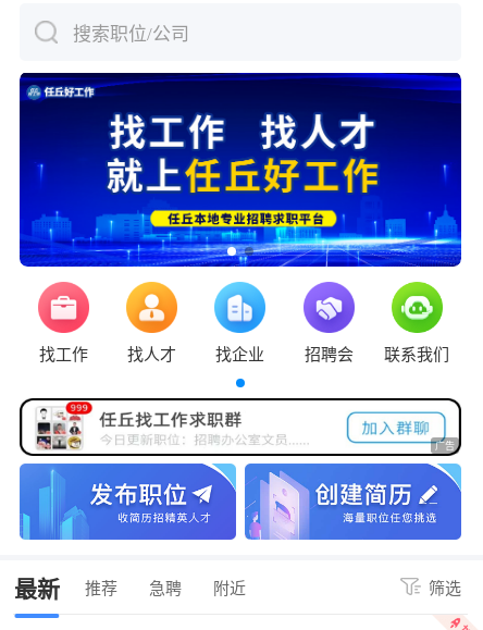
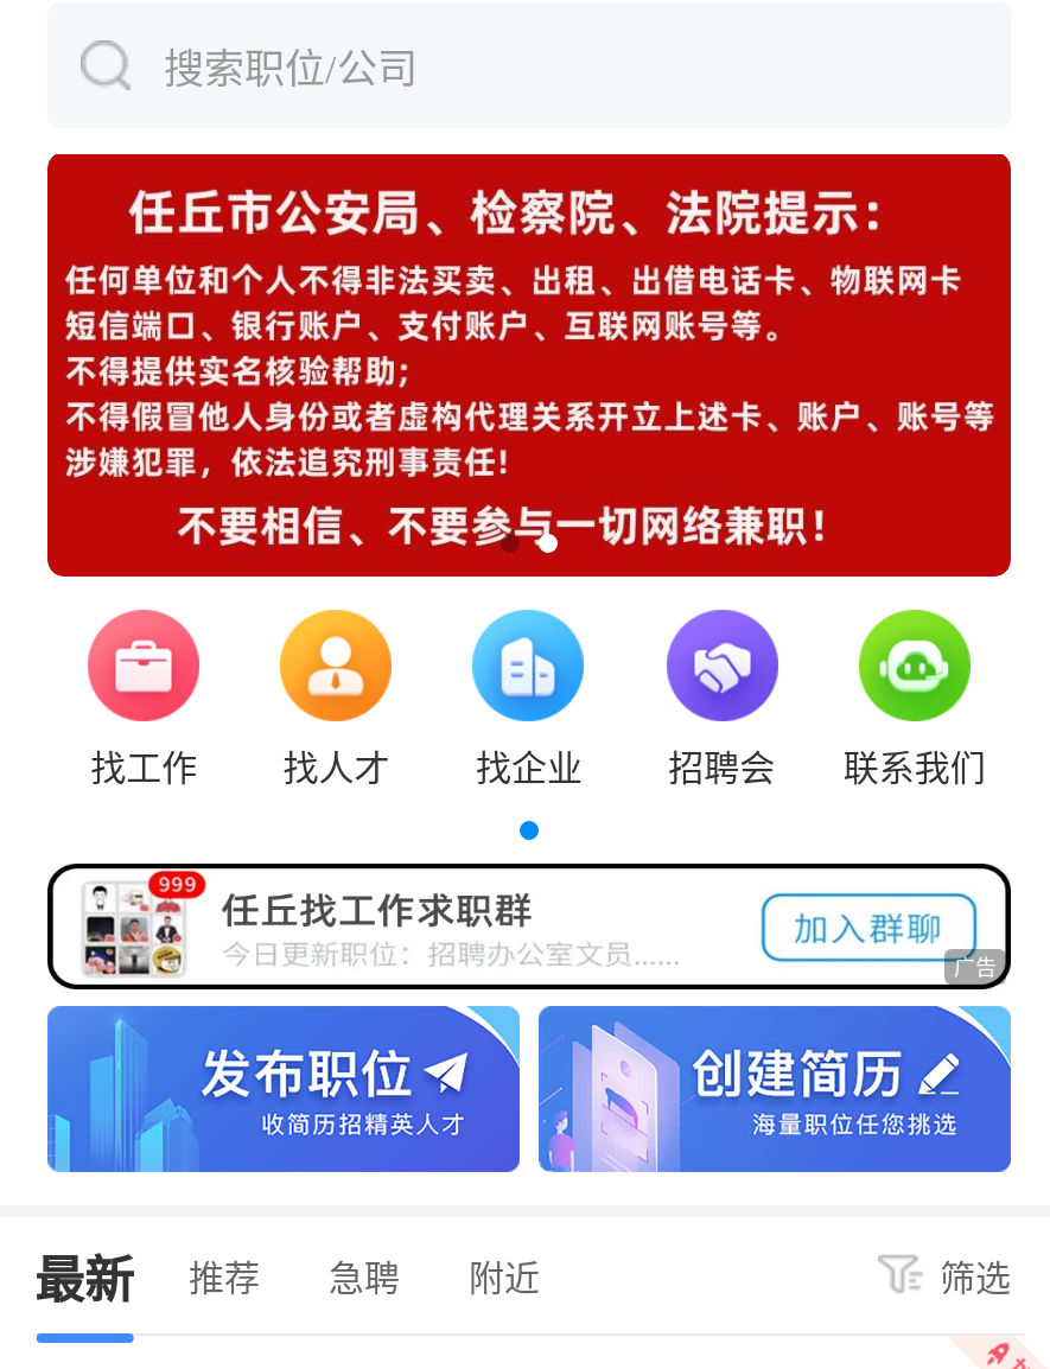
- [image]
+ [image]
